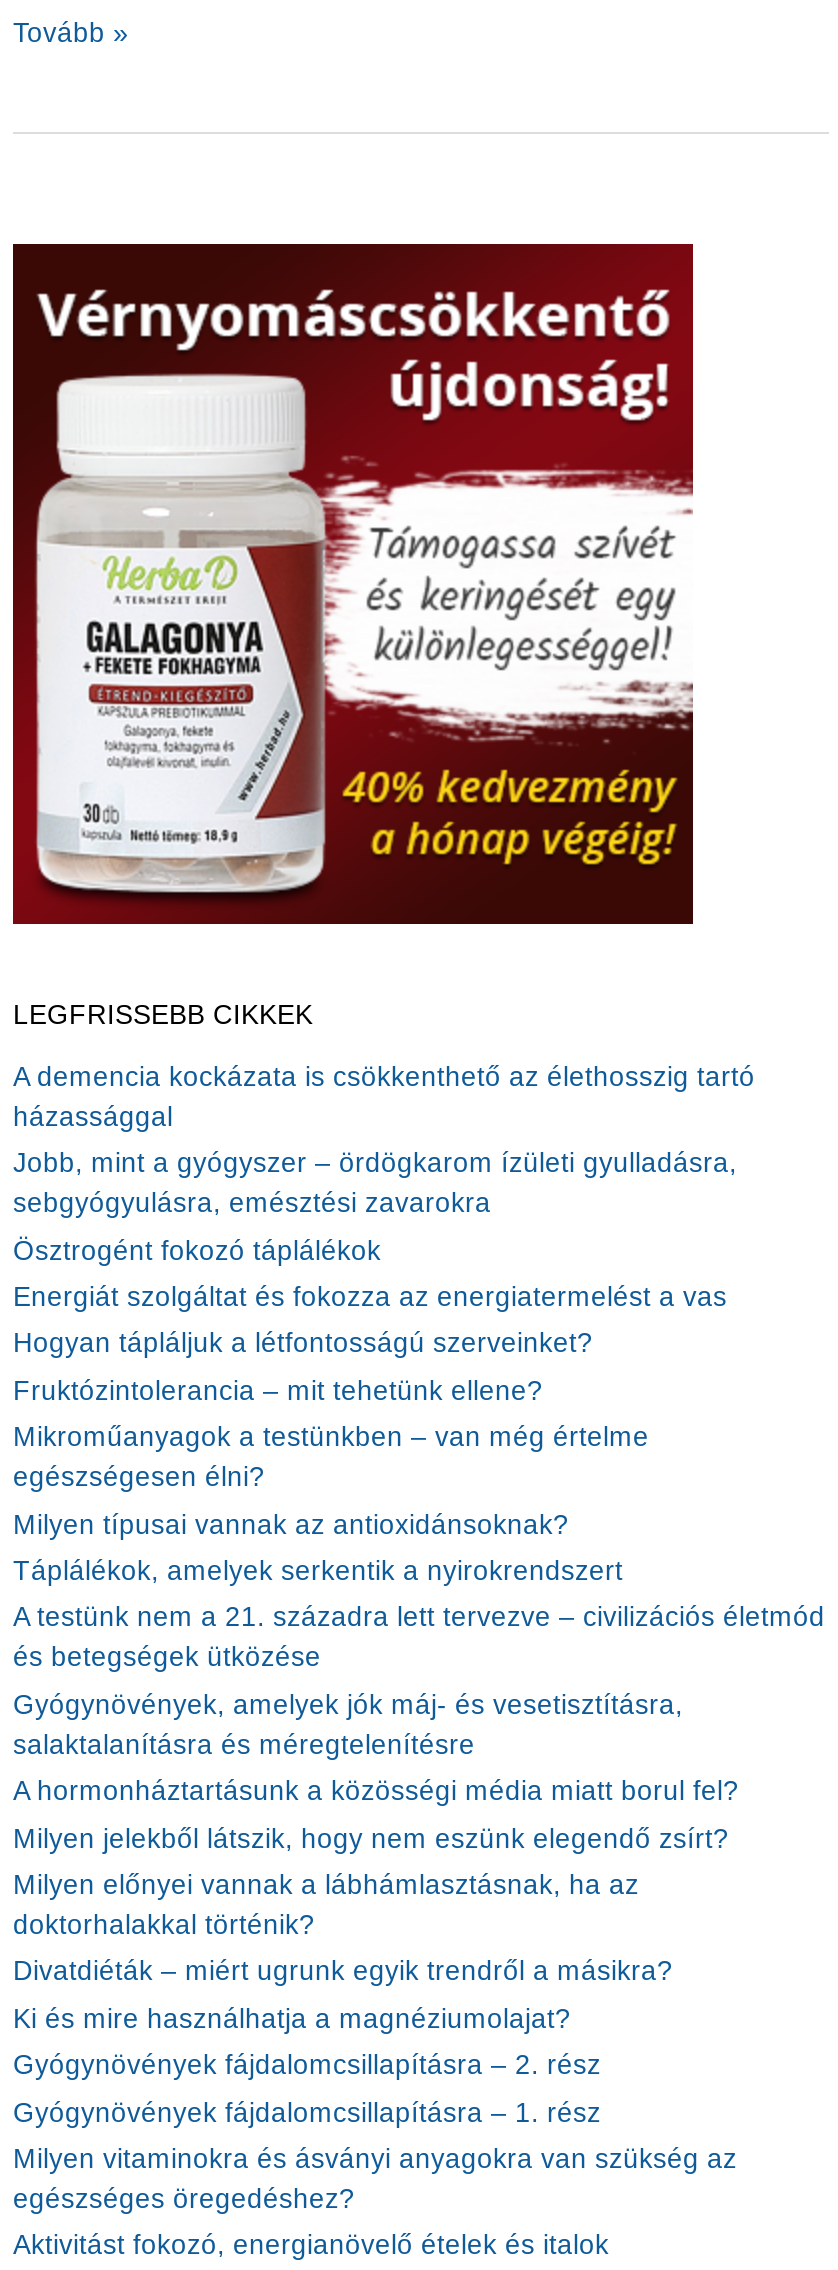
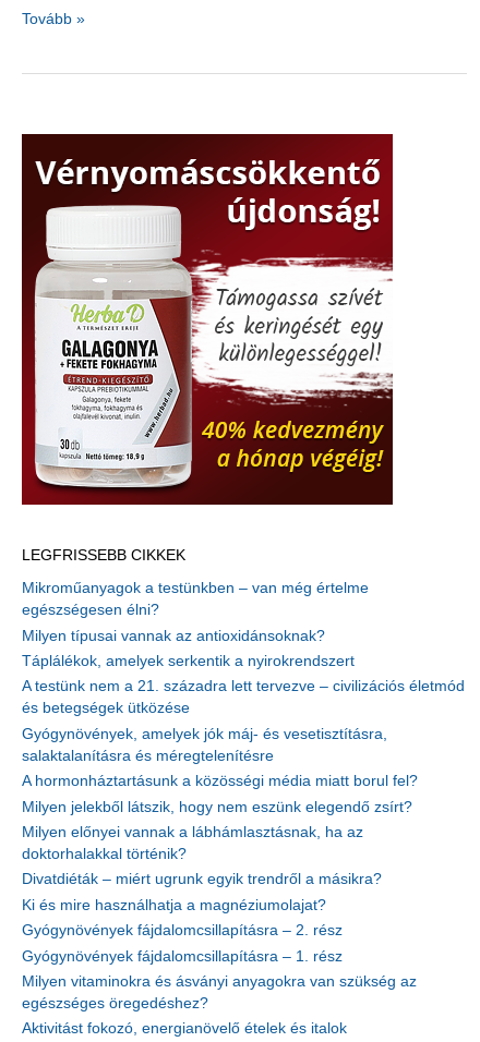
- A demencia kockázata is csökkenthető az élethosszig tartó
- házassággal
- Jobb, mint a gyógyszer – ördögkarom ízületi gyulladásra,
- sebgyógyulásra, emésztési zavarokra
- Ösztrogént fokozó táplálékok
- Energiát szolgáltat és fokozza az energiatermelést a vas
- Hogyan tápláljuk a létfontosságú szerveinket?
- Fruktózintolerancia – mit tehetünk ellene?
